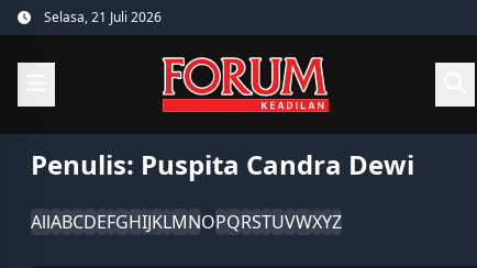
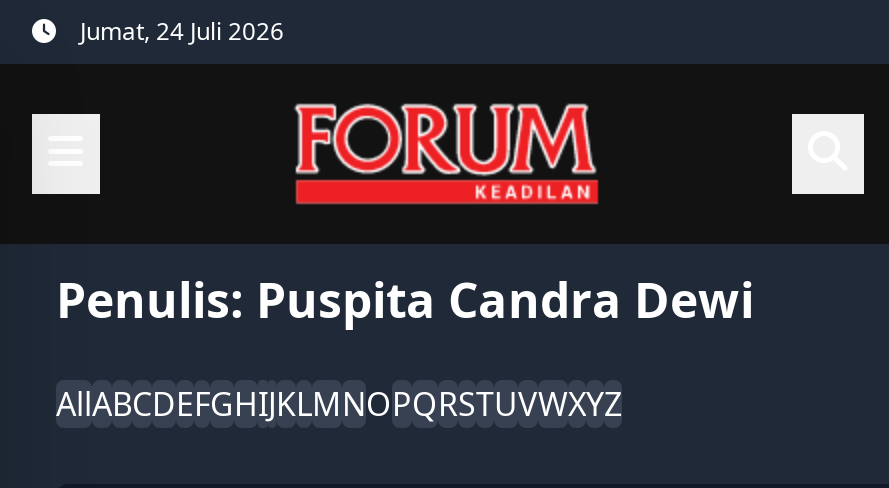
- Selasa, 21 Juli 2026
+ Jumat, 24 Juli 2026
